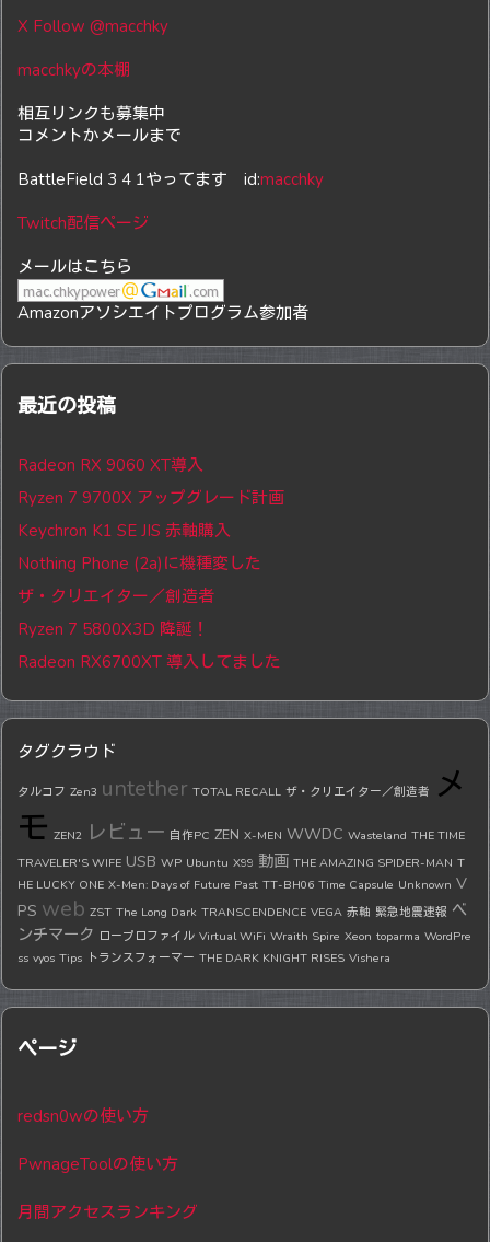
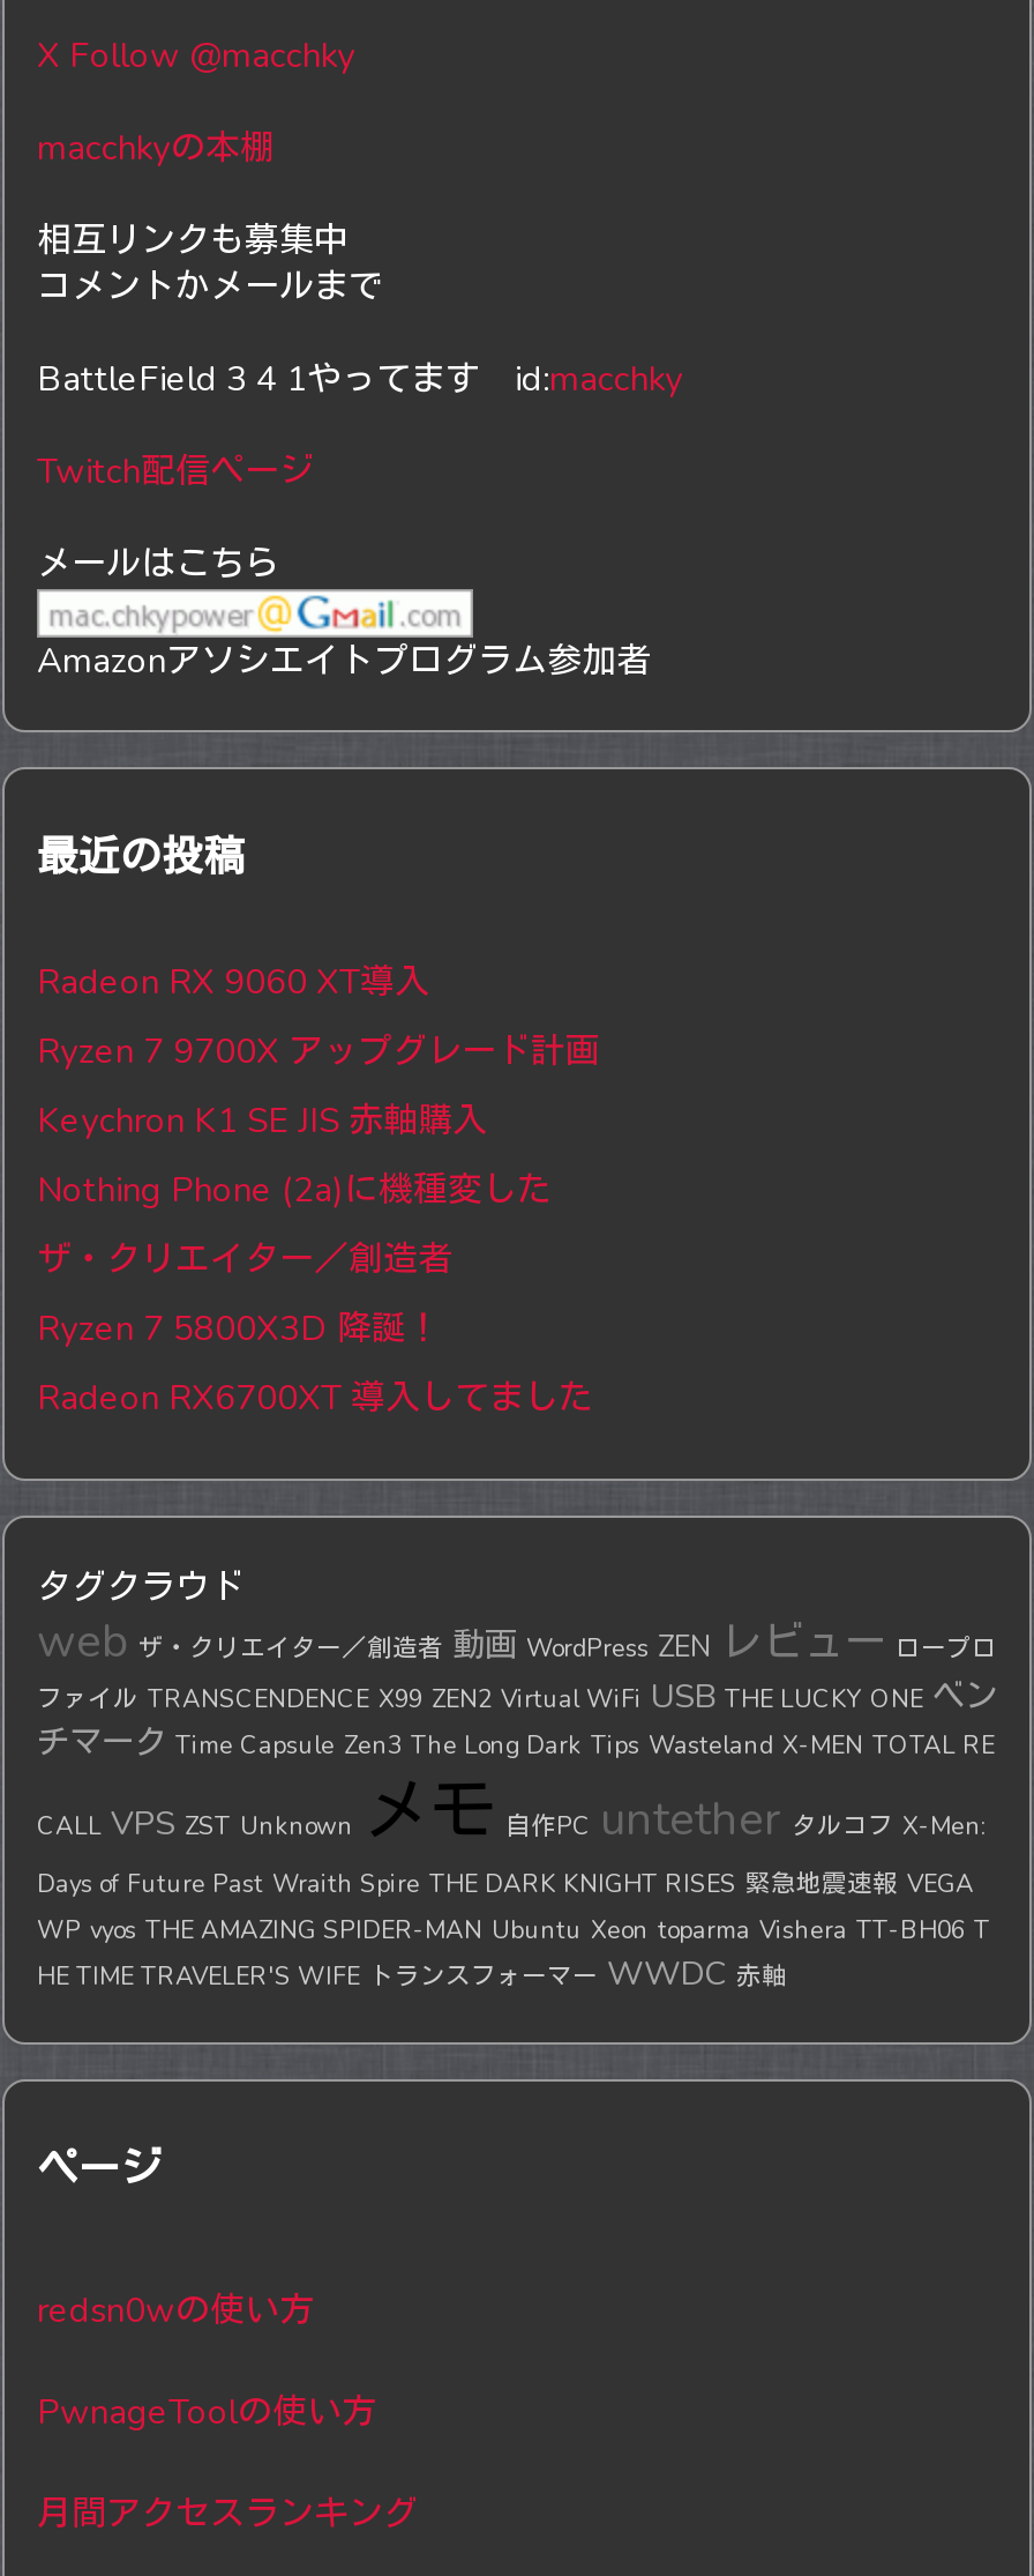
- タルコフ Zen3 untether TOTAL RECALL ザ・クリエイター／創造者 メ
- モ ZEN2 レビュー 自作PC ZEN X-MEN WWDC Wasteland THE TIME
- TRAVELER'S WIFE USB WP Ubuntu X99 動画 THE AMAZING SPIDER-MAN T
- HE LUCKY ONE X-Men: Days of Future Past TT-BH06 Time Capsule Unknown V
- PS web ZST The Long Dark TRANSCENDENCE VEGA 赤軸 緊急地震速報 ベ
- ンチマーク ロープロファイル Virtual WiFi Wraith Spire Xeon toparma WordPre
- ss vyos Tips トランスフォーマー THE DARK KNIGHT RISES Vishera
+ web ザ・クリエイター／創造者 動画 WordPress ZEN レビュー ロープロ
+ ファイル TRANSCENDENCE X99 ZEN2 Virtual WiFi USB THE LUCKY ONE ベン
+ チマーク Time Capsule Zen3 The Long Dark Tips Wasteland X-MEN TOTAL RE
+ CALL VPS ZST Unknown メモ 自作PC untether タルコフ X-Men:
+ Days of Future Past Wraith Spire THE DARK KNIGHT RISES 緊急地震速報 VEGA
+ WP vyos THE AMAZING SPIDER-MAN Ubuntu Xeon toparma Vishera TT-BH06 T
+ HE TIME TRAVELER'S WIFE トランスフォーマー WWDC 赤軸
